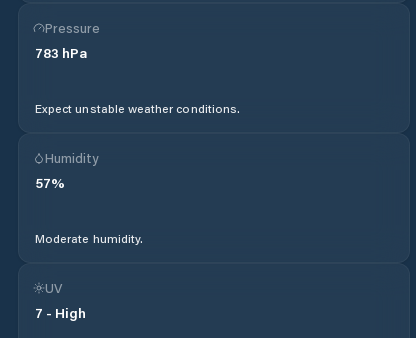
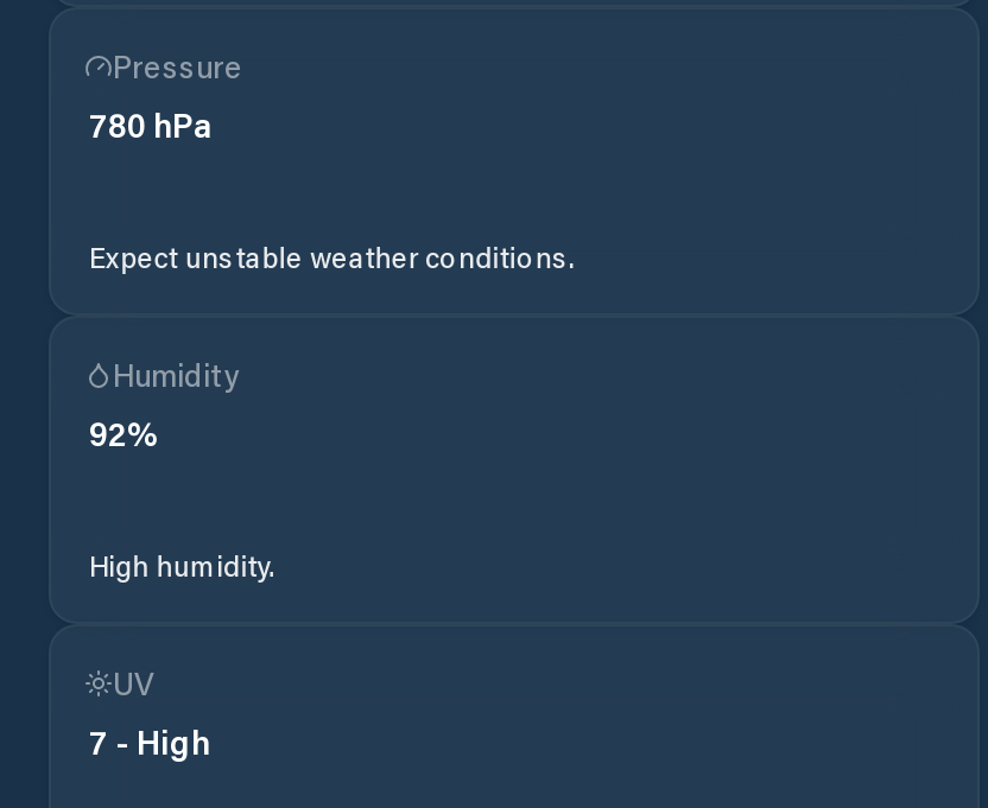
- 783 hPa
+ 780 hPa

- 57%
+ 92%

- Moderate humidity.
+ High humidity.
